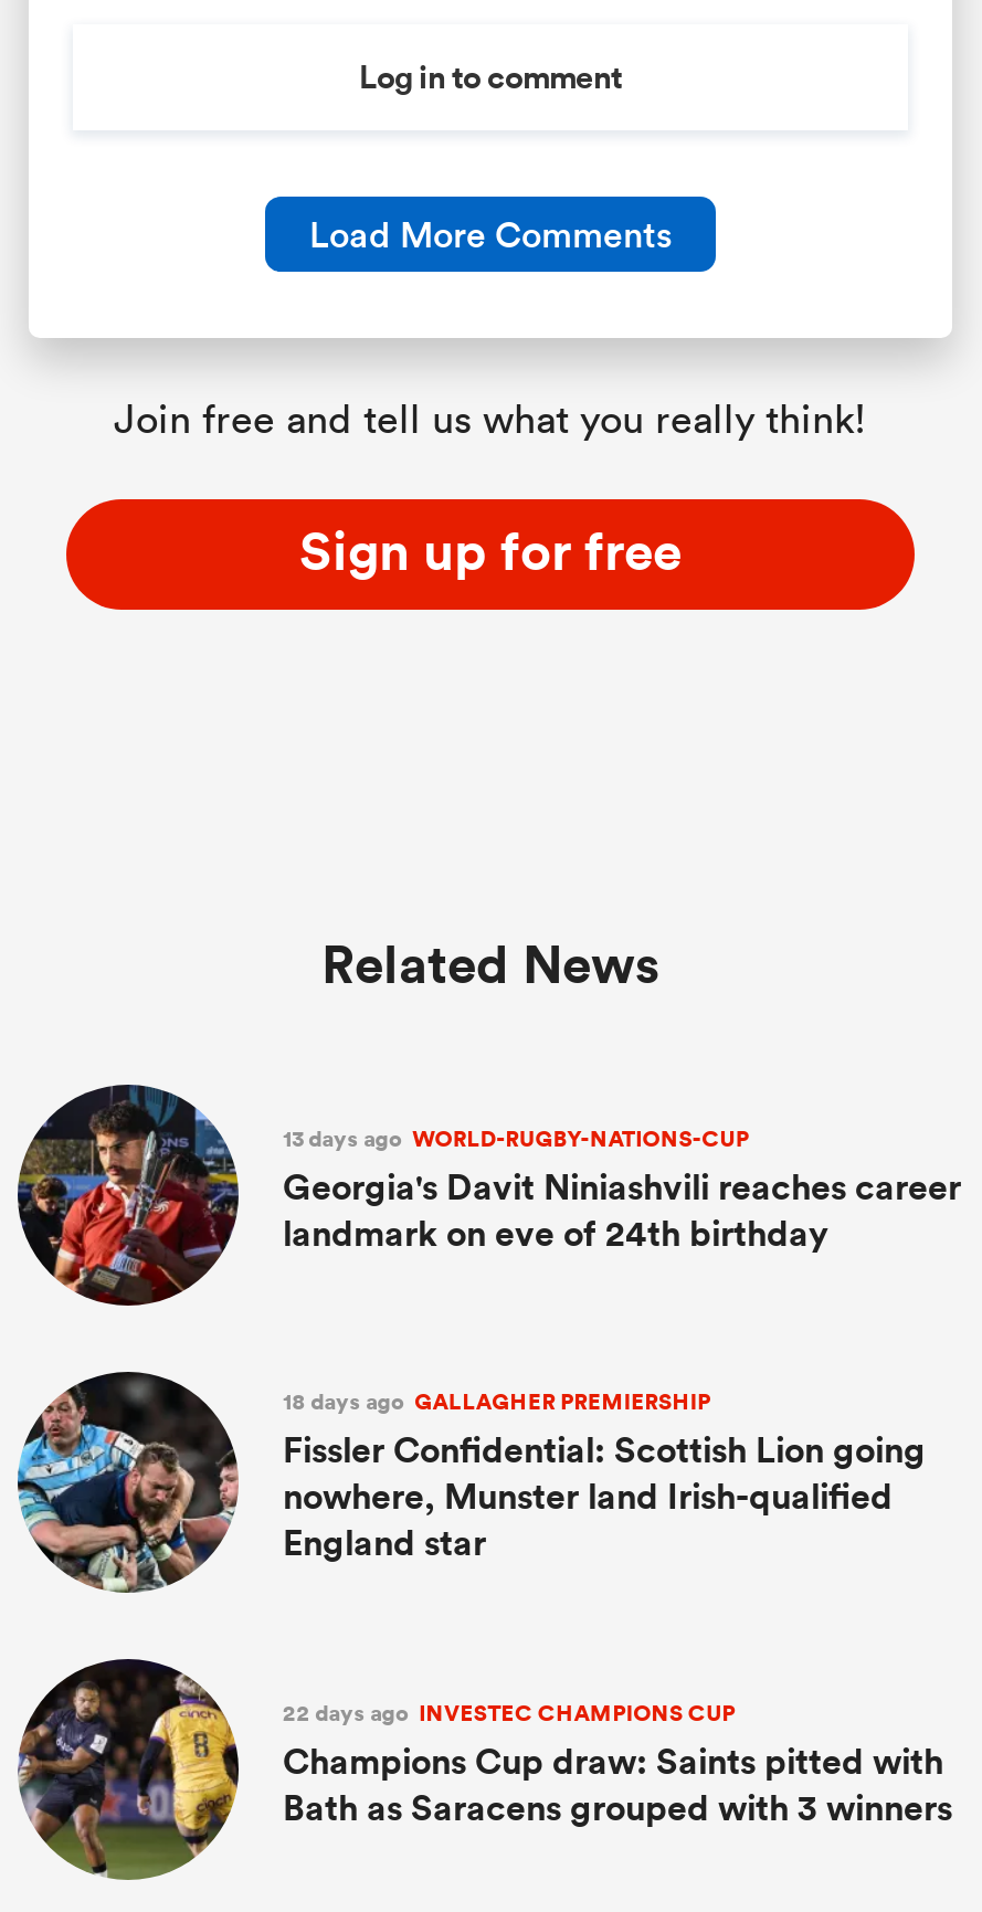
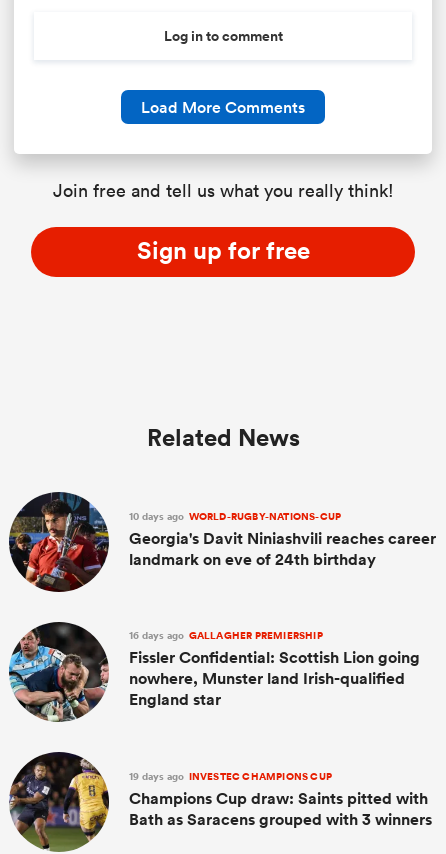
- 13 days ago WORLD-RUGBY-NATIONS-CUP
+ 10 days ago WORLD-RUGBY-NATIONS-CUP

- 18 days ago GALLAGHER PREMIERSHIP
+ 16 days ago GALLAGHER PREMIERSHIP

- 22 days ago INVESTEC CHAMPIONS CUP
+ 19 days ago INVESTEC CHAMPIONS CUP
